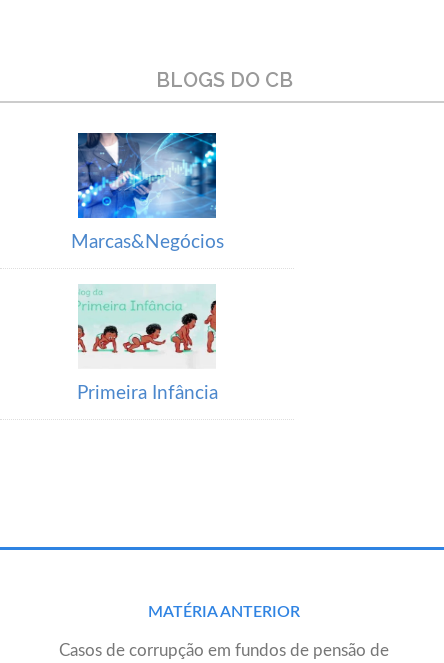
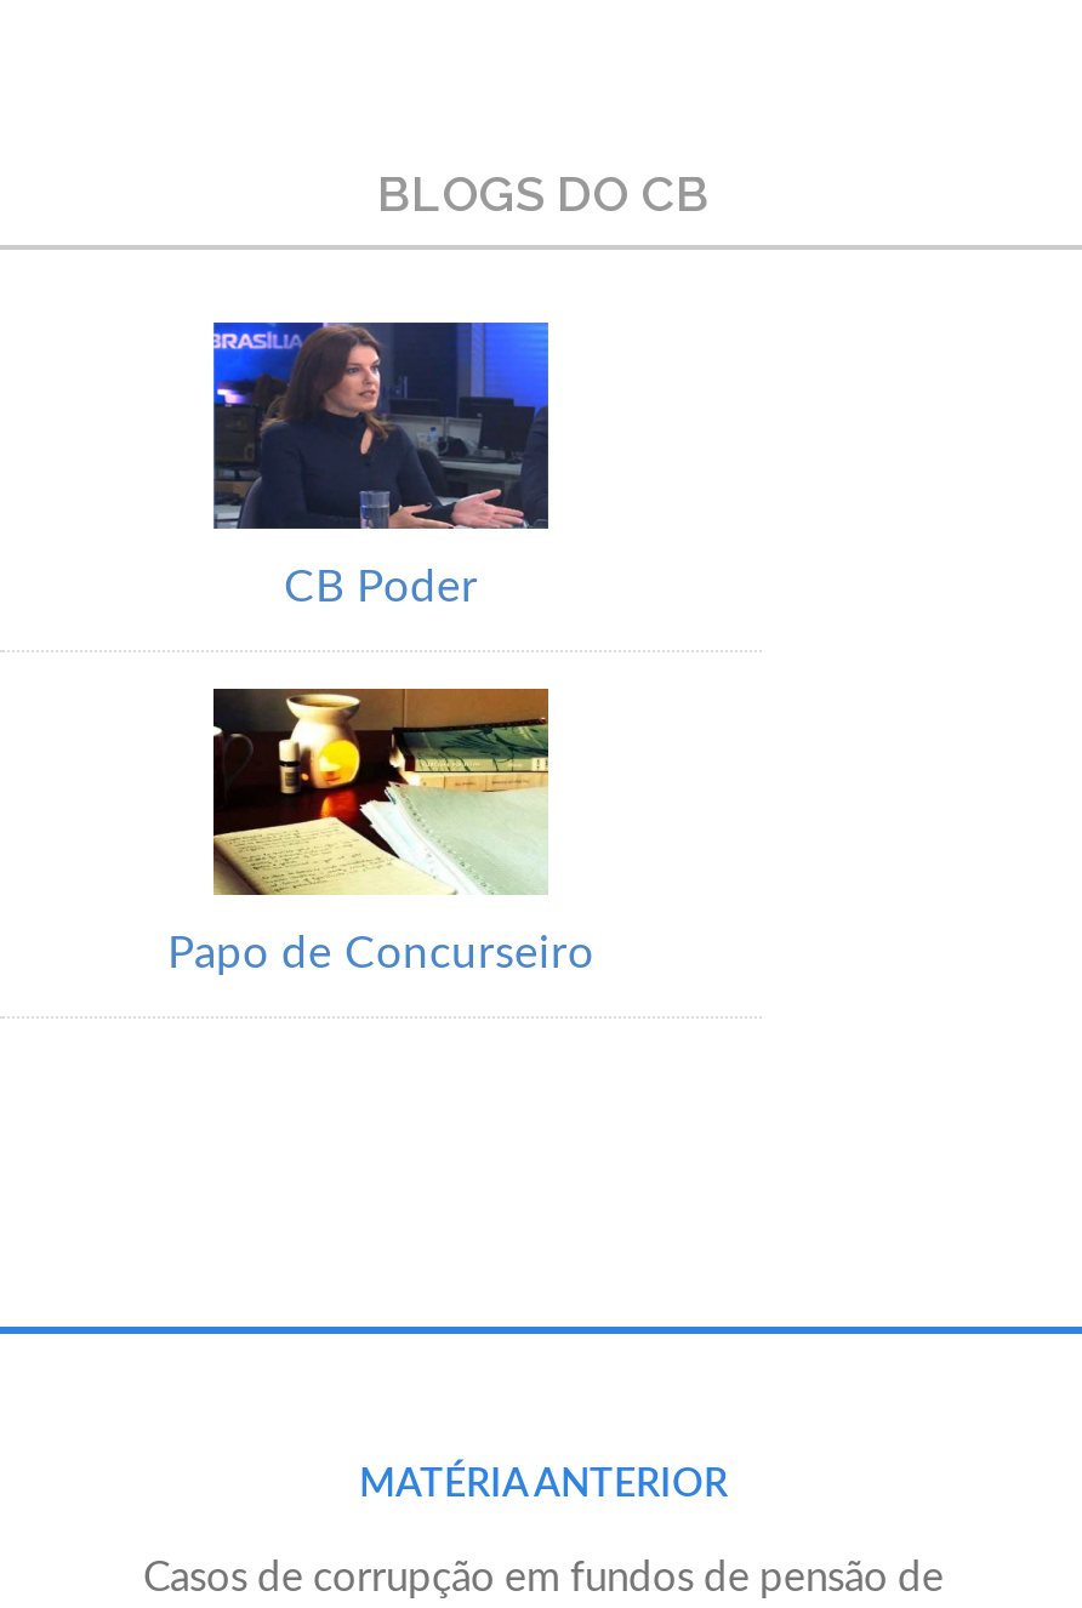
- [image]
- Marcas&Negócios
+ [image]
+ CB Poder

- [image]
- Primeira Infância
+ [image]
+ Papo de Concurseiro
